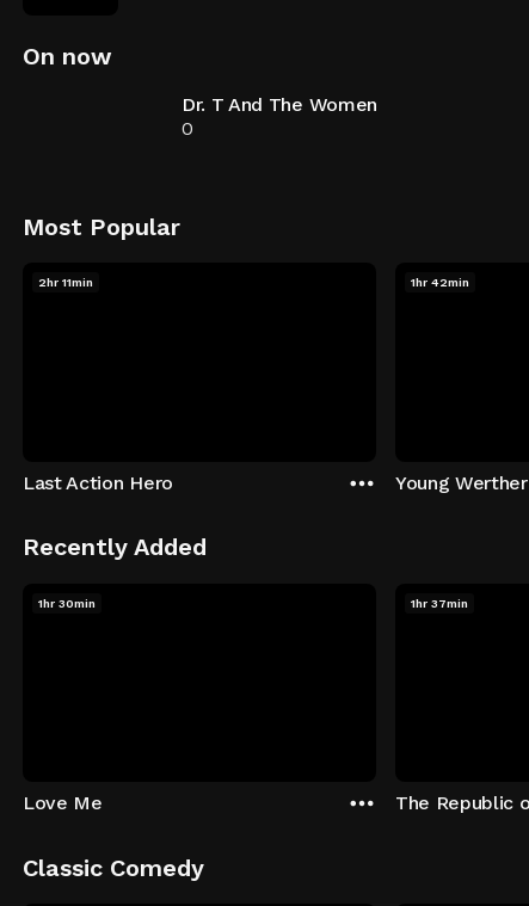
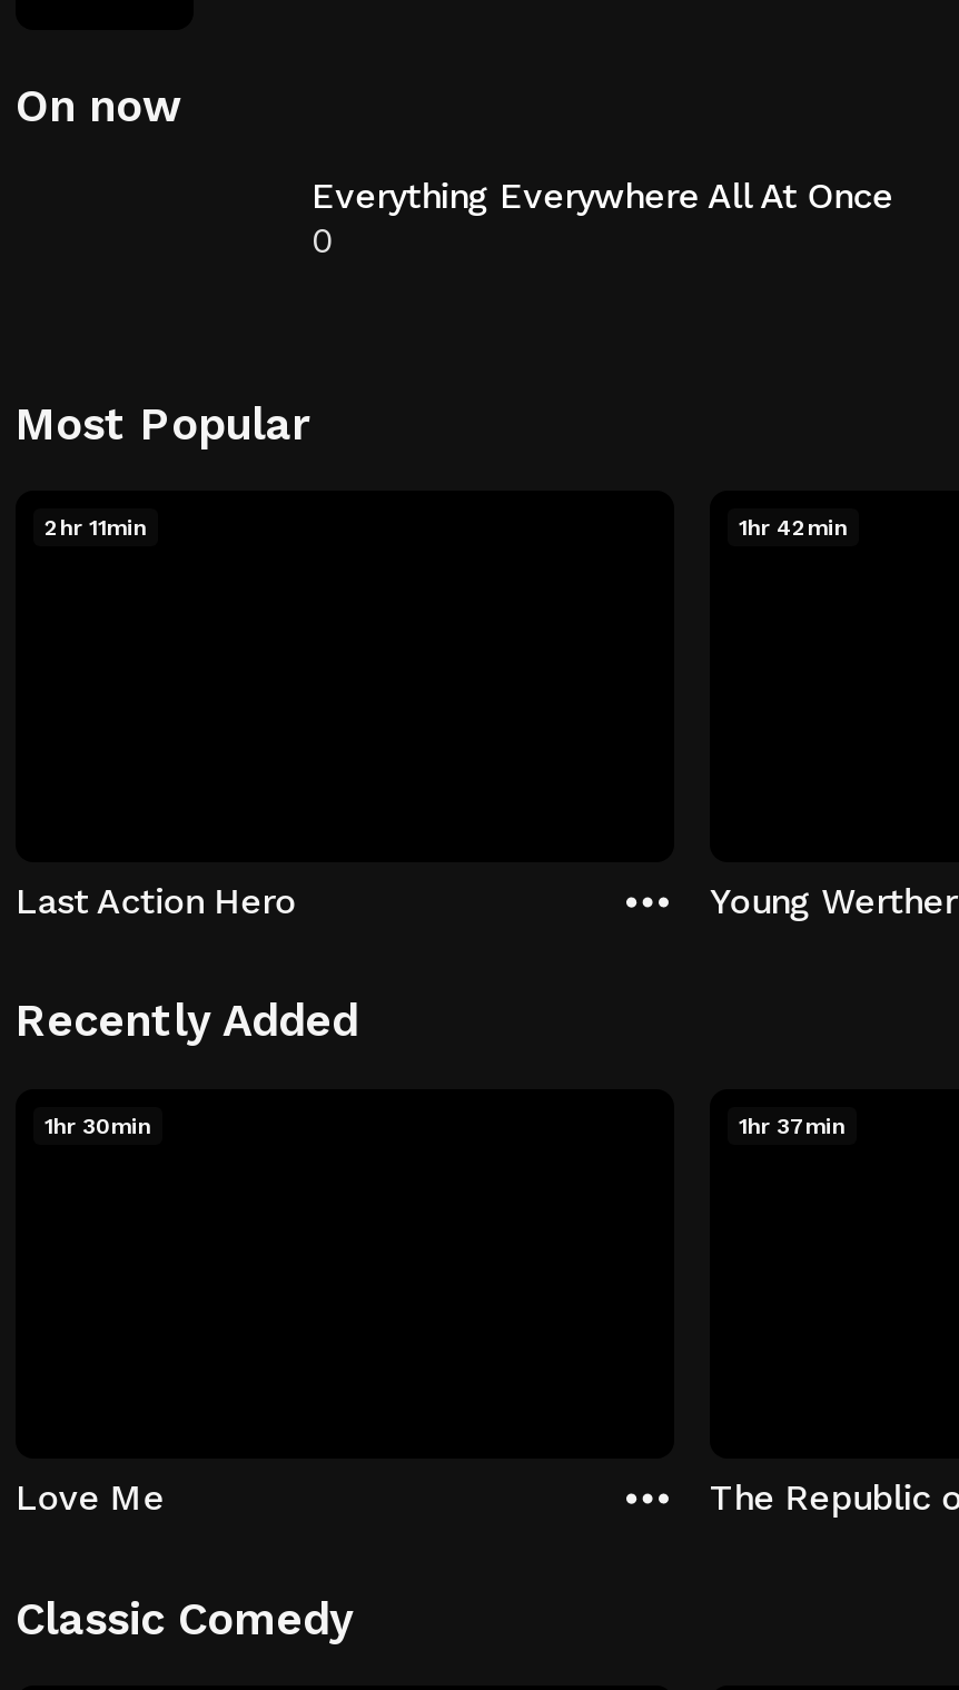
- Dr. T And The Women
+ Everything Everywhere All At Once
